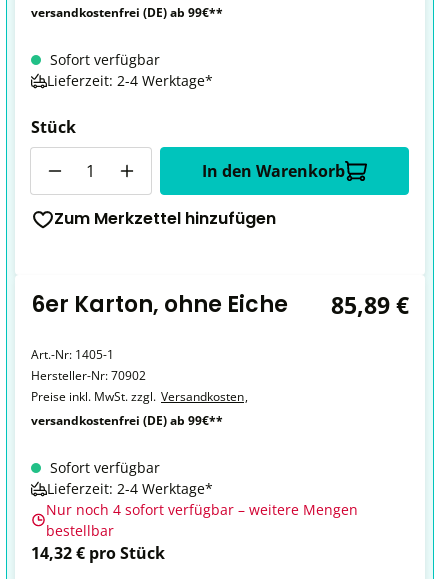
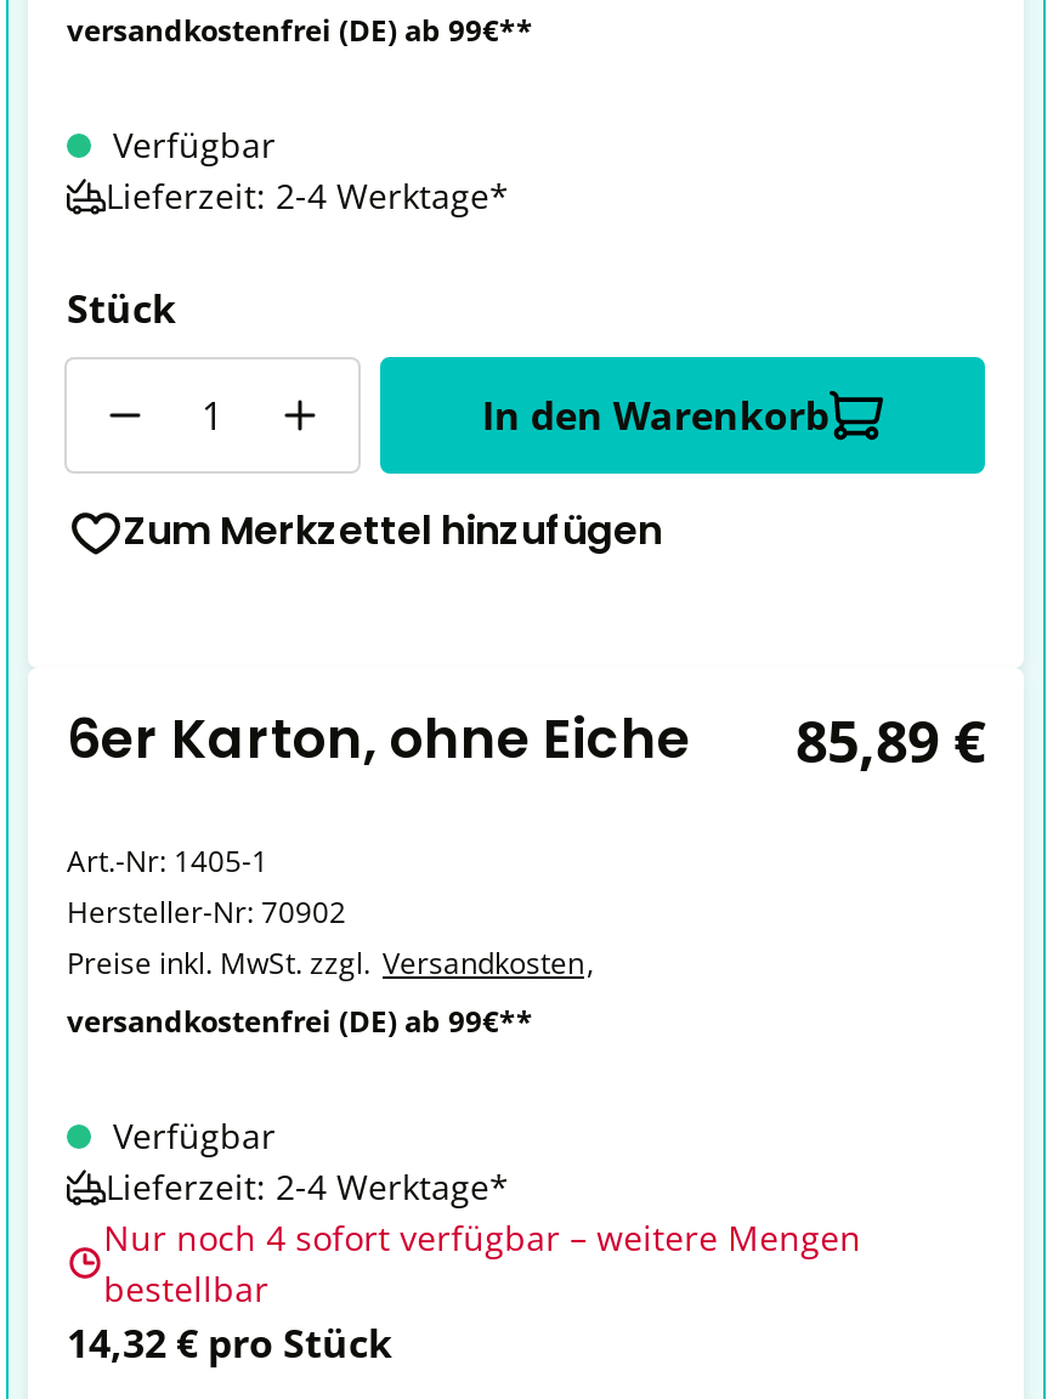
- Sofort verfügbar
+ Verfügbar

- Sofort verfügbar
+ Verfügbar
